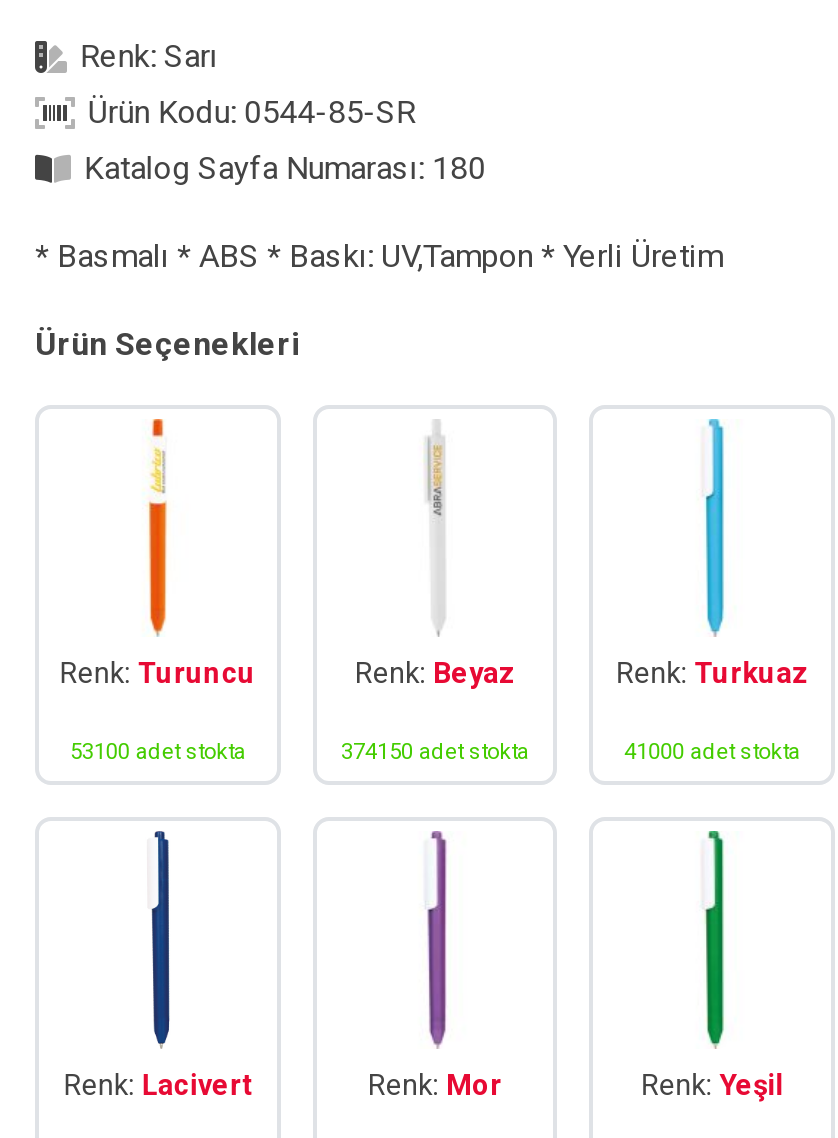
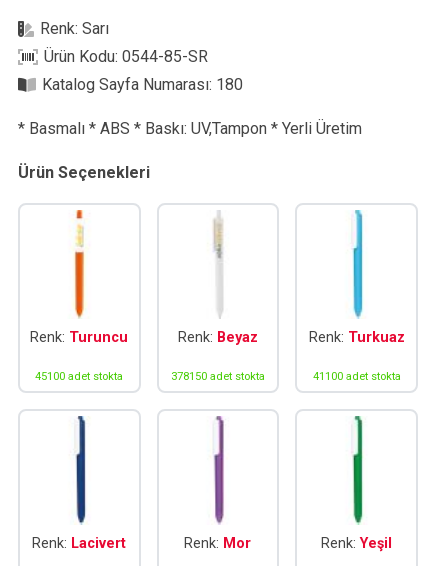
- 53100 adet stokta
+ 45100 adet stokta

- 374150 adet stokta
+ 378150 adet stokta

- 41000 adet stokta
+ 41100 adet stokta
